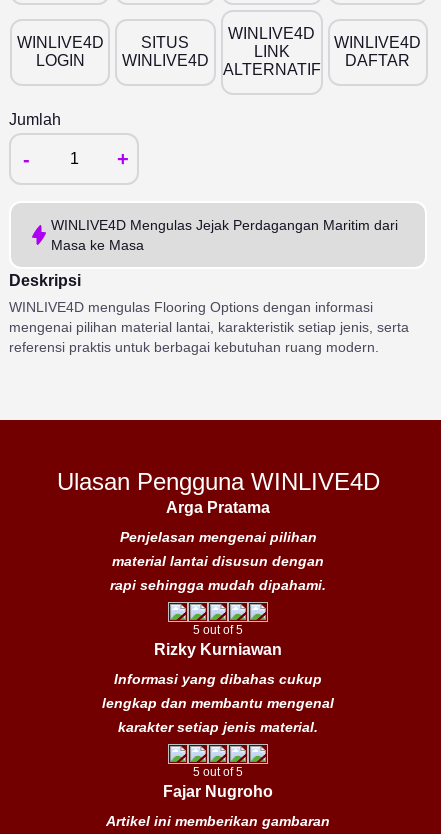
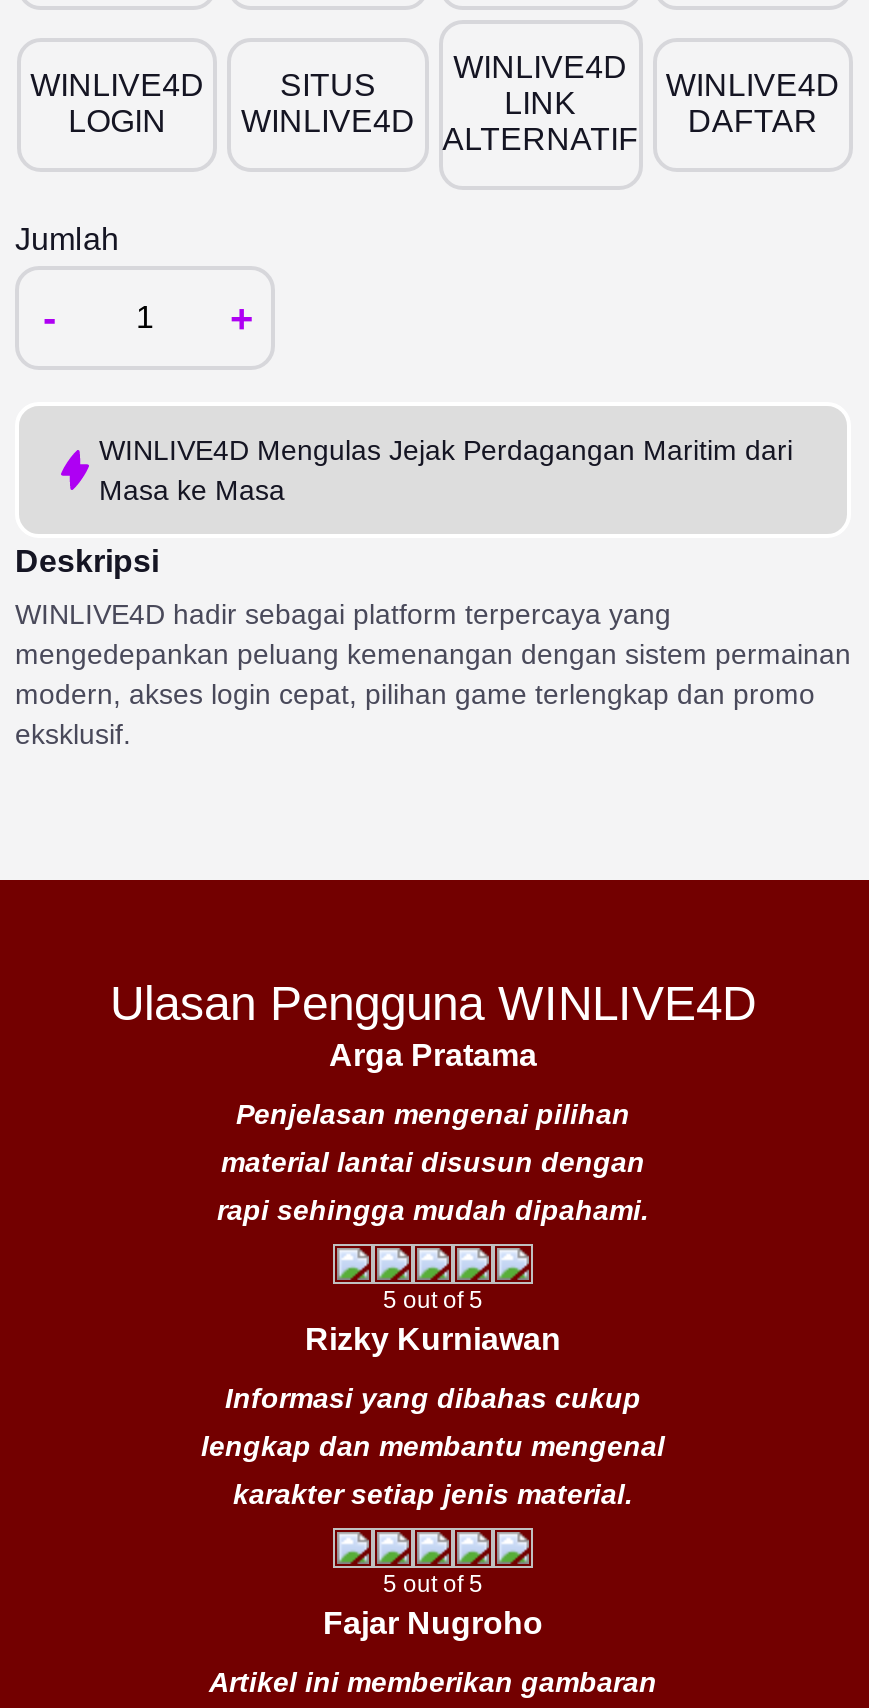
- WINLIVE4D mengulas Flooring Options dengan informasi
- mengenai pilihan material lantai, karakteristik setiap jenis, serta
- referensi praktis untuk berbagai kebutuhan ruang modern.
+ WINLIVE4D hadir sebagai platform terpercaya yang
+ mengedepankan peluang kemenangan dengan sistem permainan
+ modern, akses login cepat, pilihan game terlengkap dan promo
+ eksklusif.
